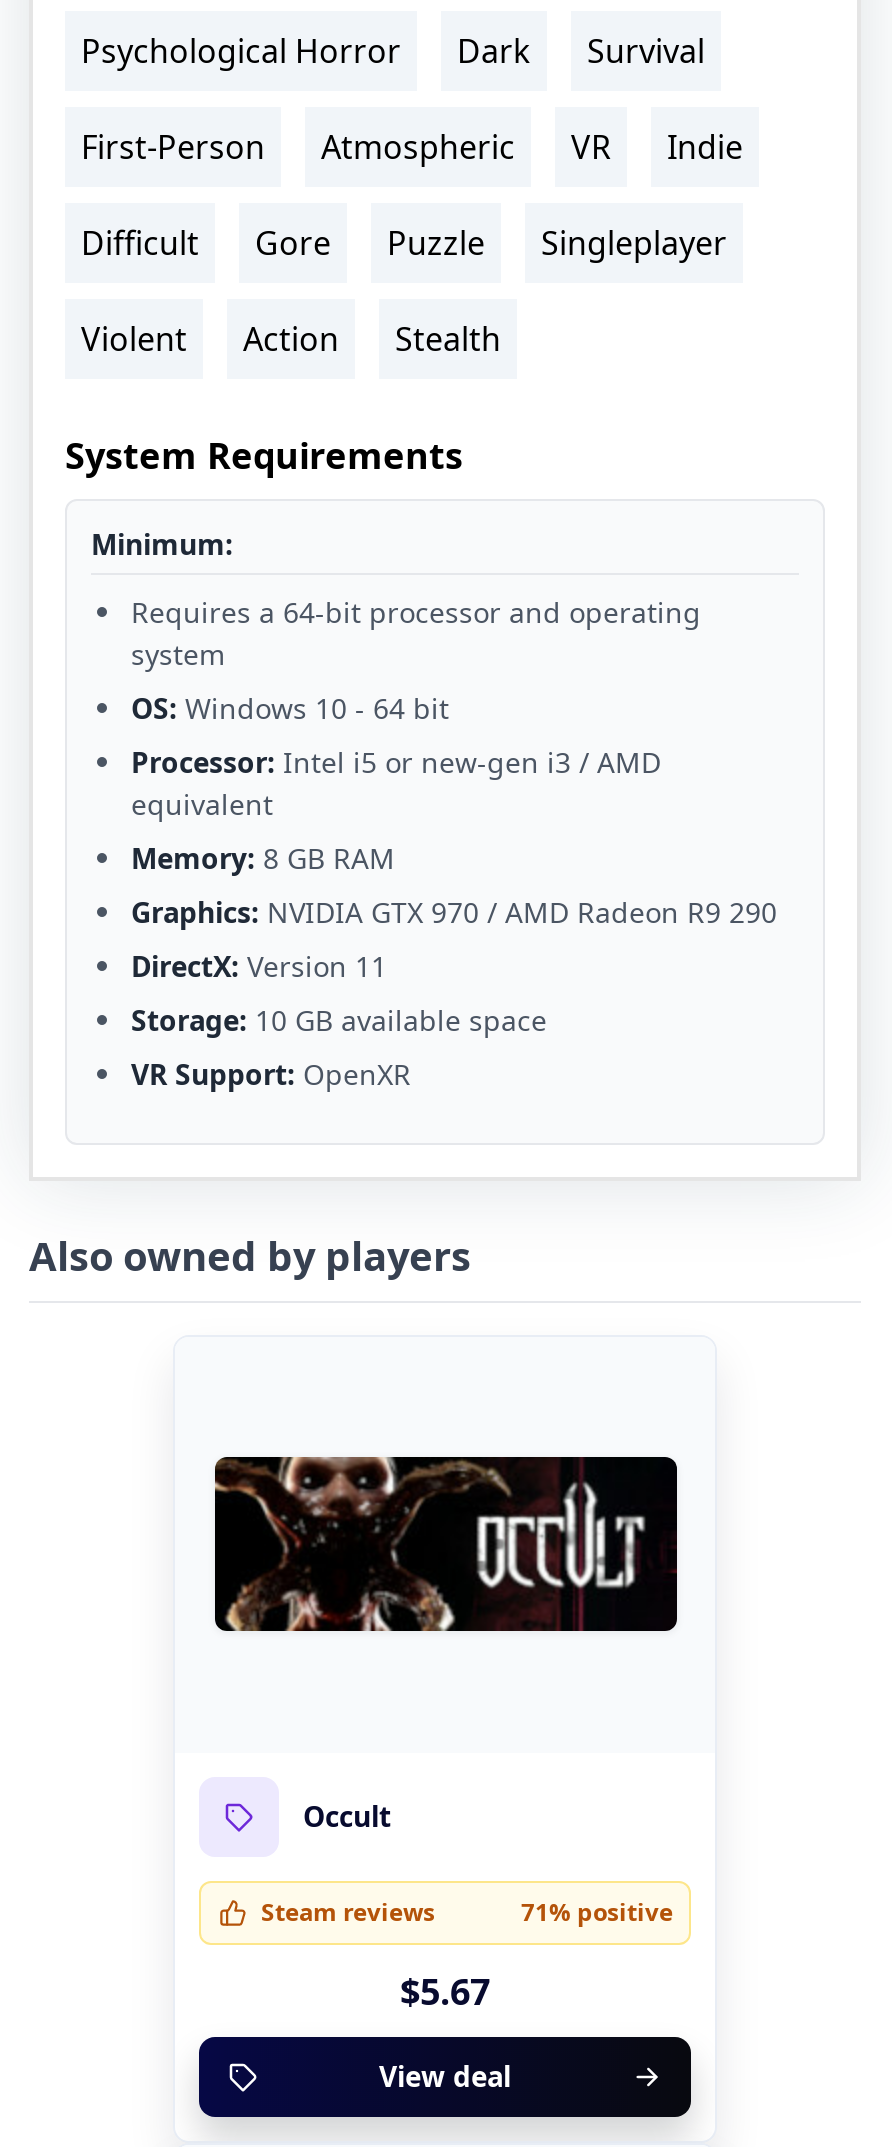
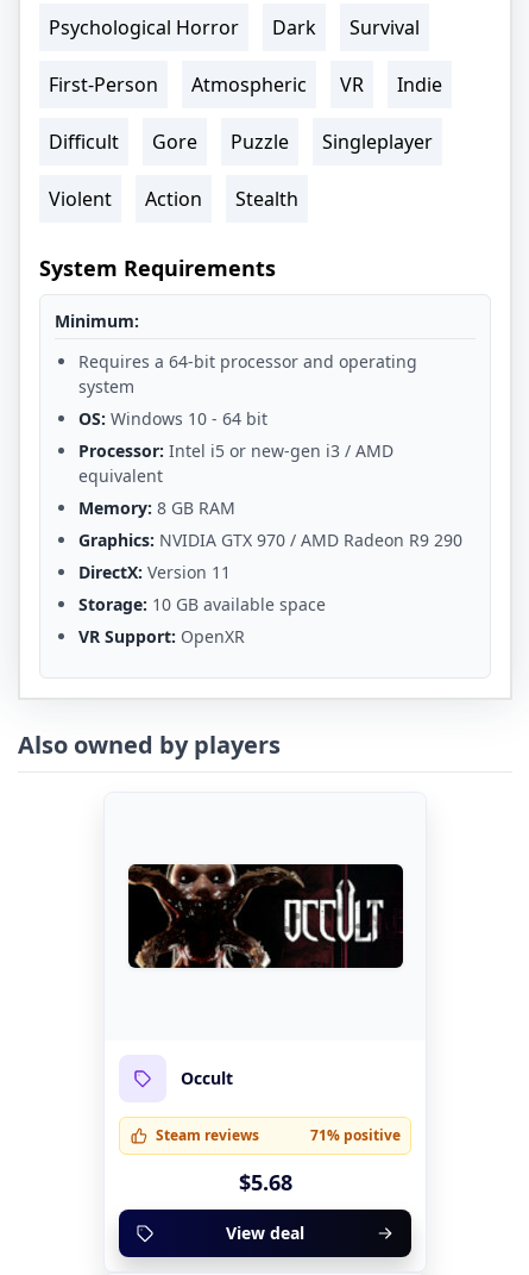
- $5.67
+ $5.68
